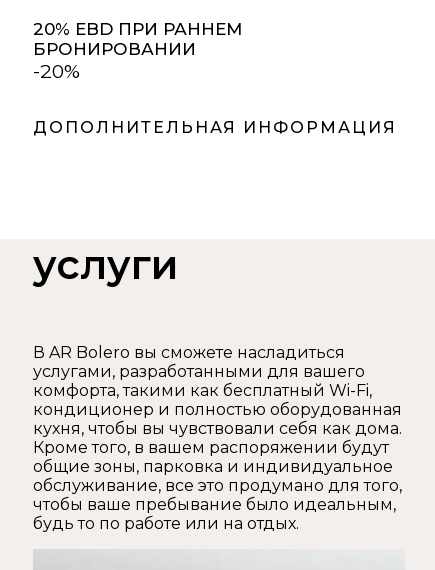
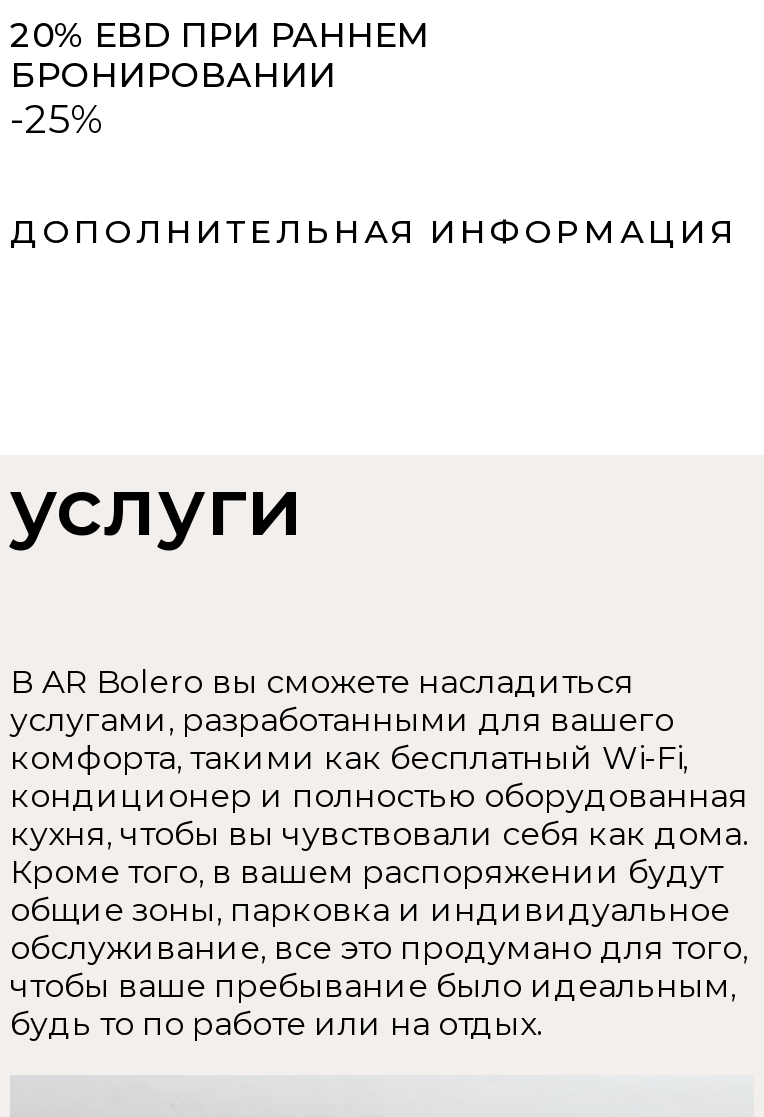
- -20%
+ -25%
